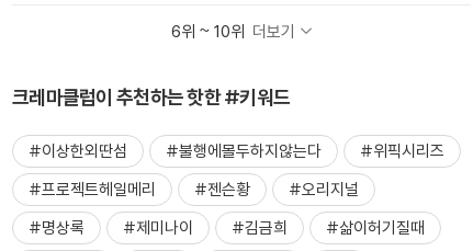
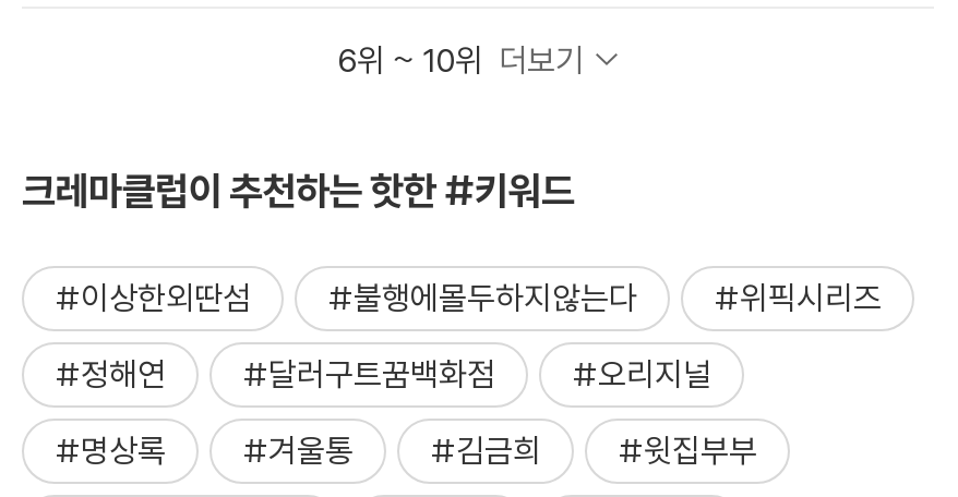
- #프로젝트헤일메리
- #젠슨황
+ #정해연
+ #달러구트꿈백화점

- #제미나이
+ #겨울통

- #삶이허기질때
+ #윗집부부
